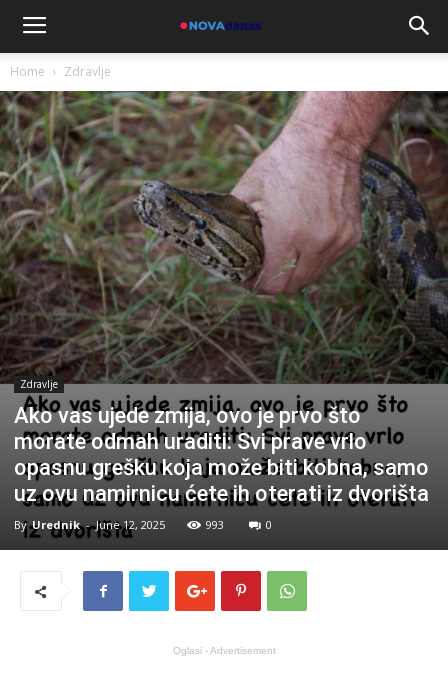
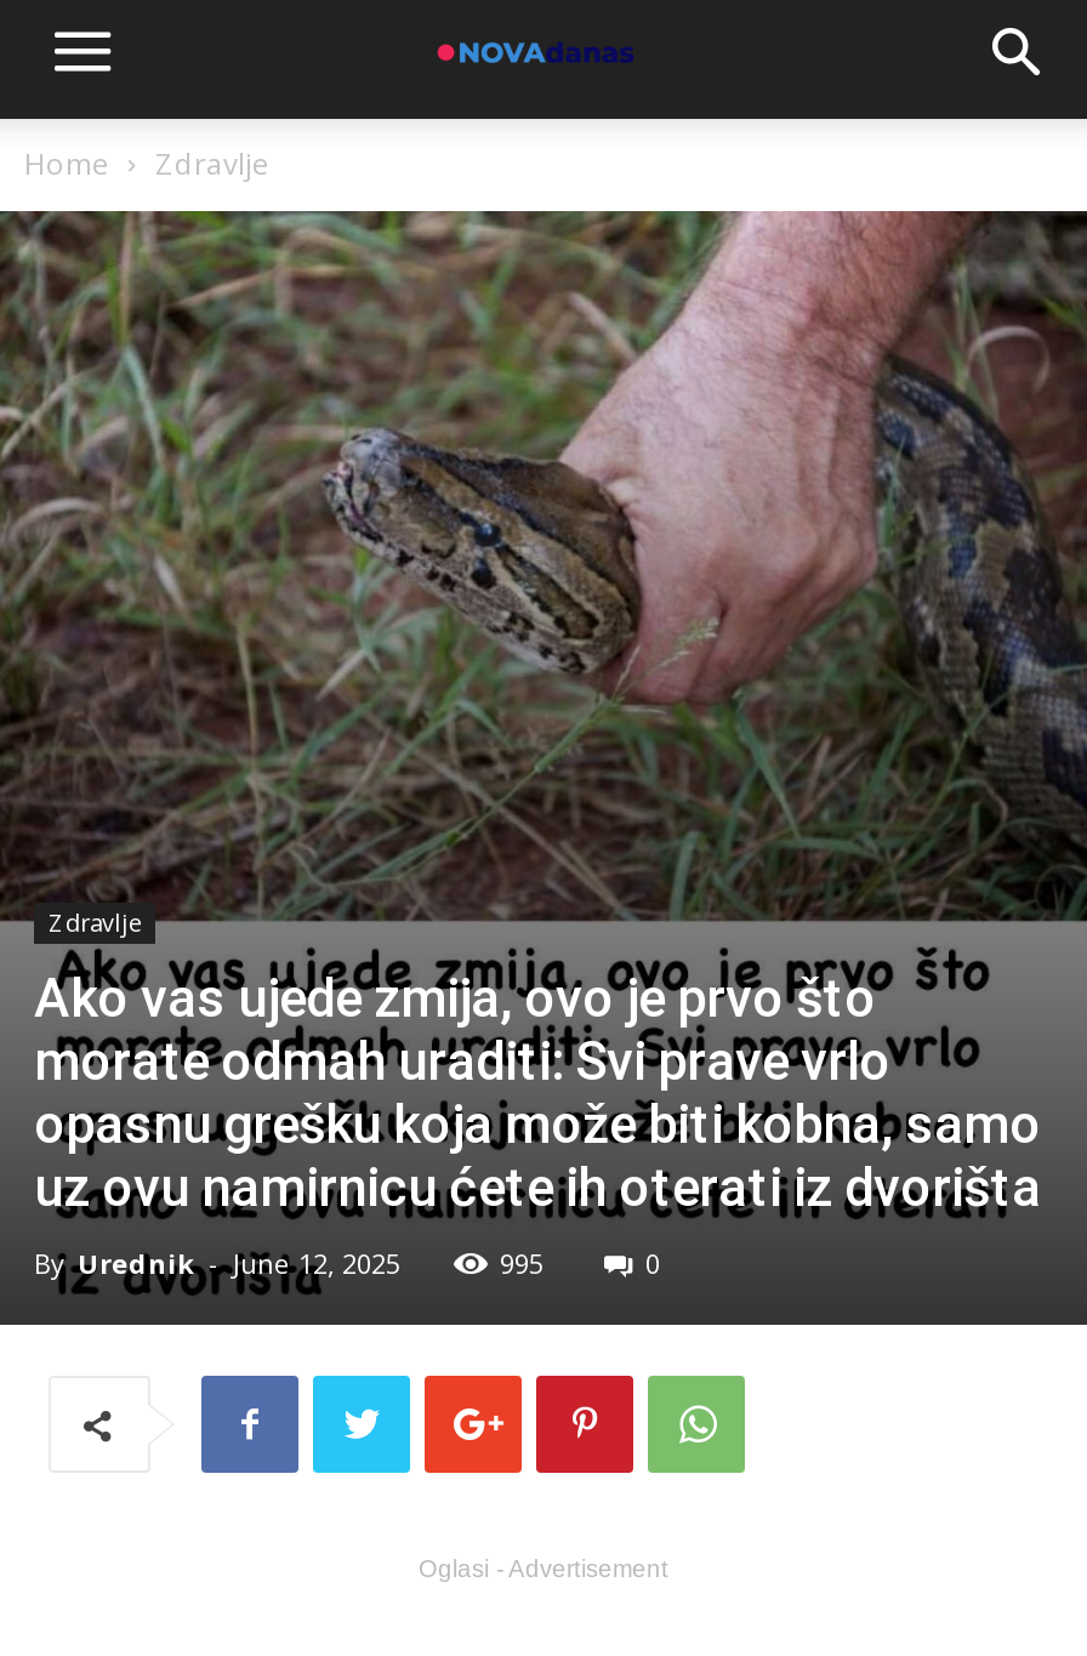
- 993
+ 995
